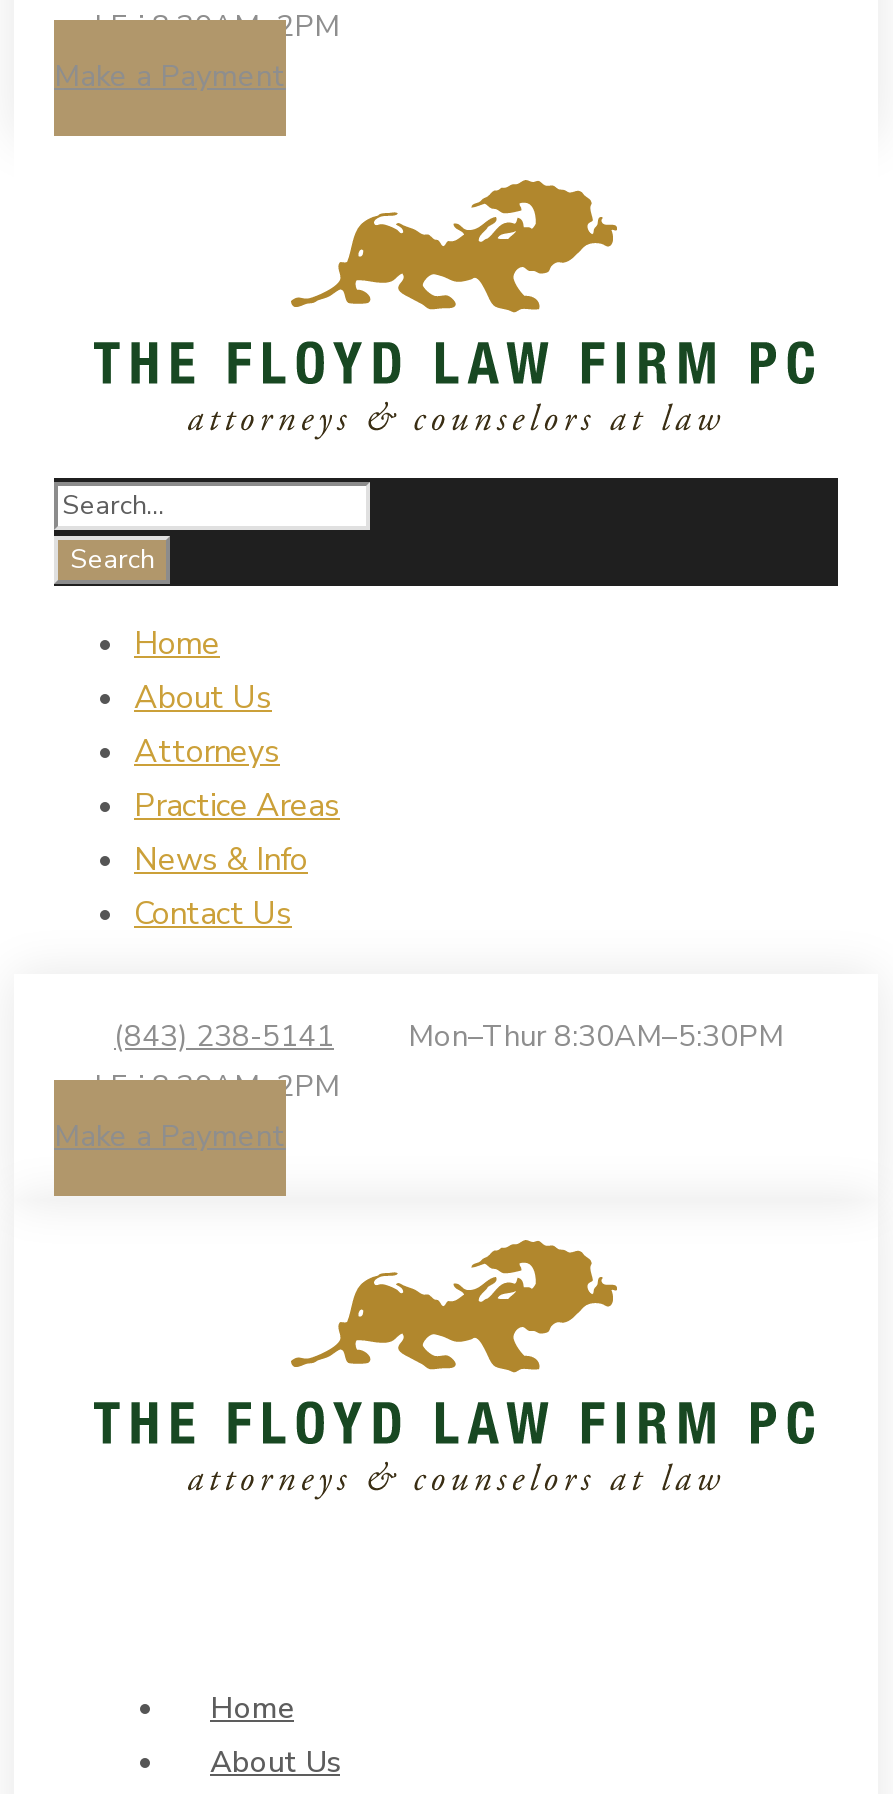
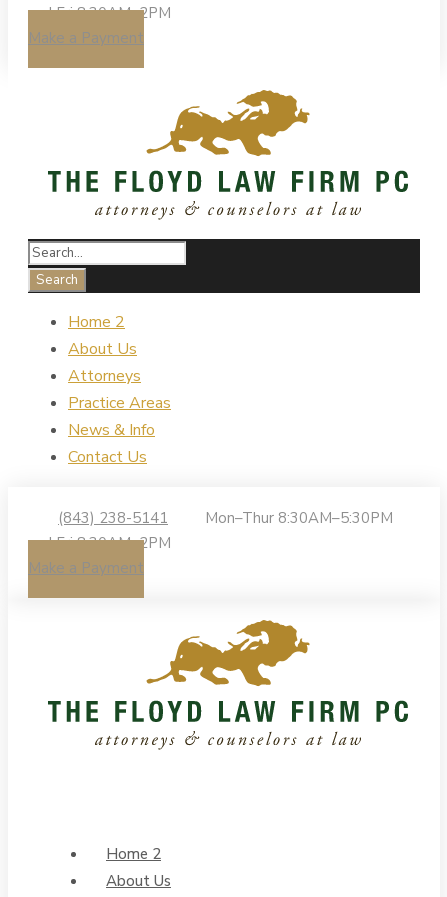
- Home
+ Home 2

- Home
+ Home 2
